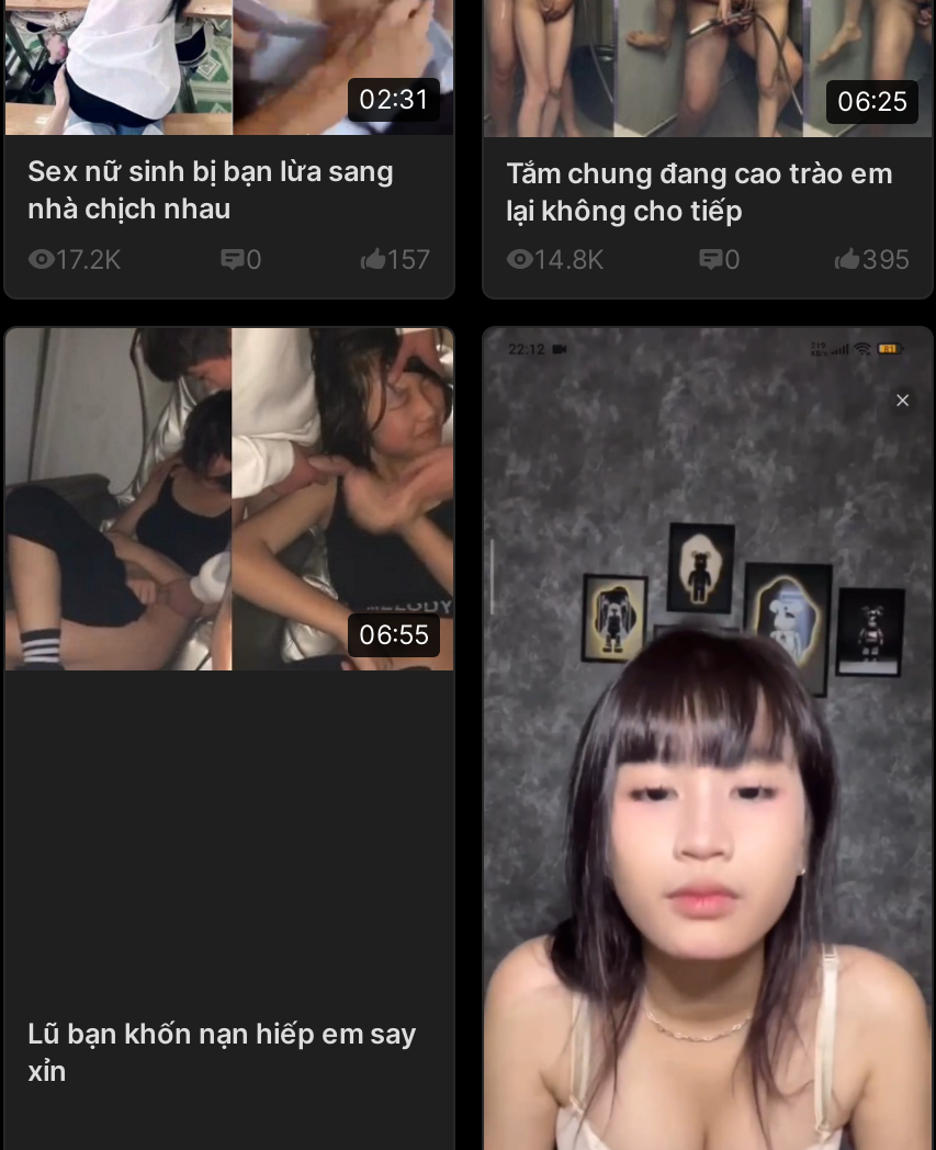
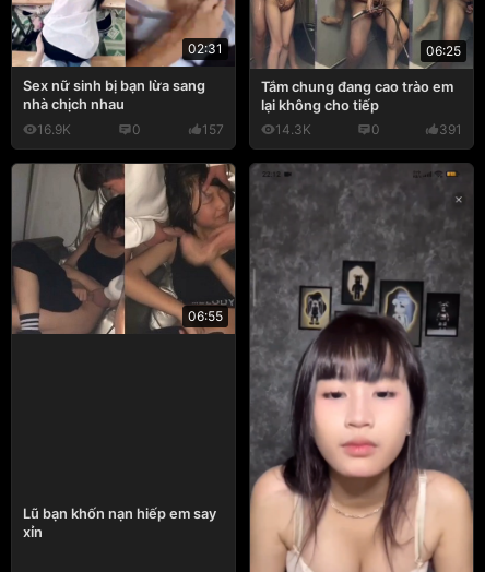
- 17.2K
+ 16.9K

- 14.8K
+ 14.3K

- 395
+ 391
